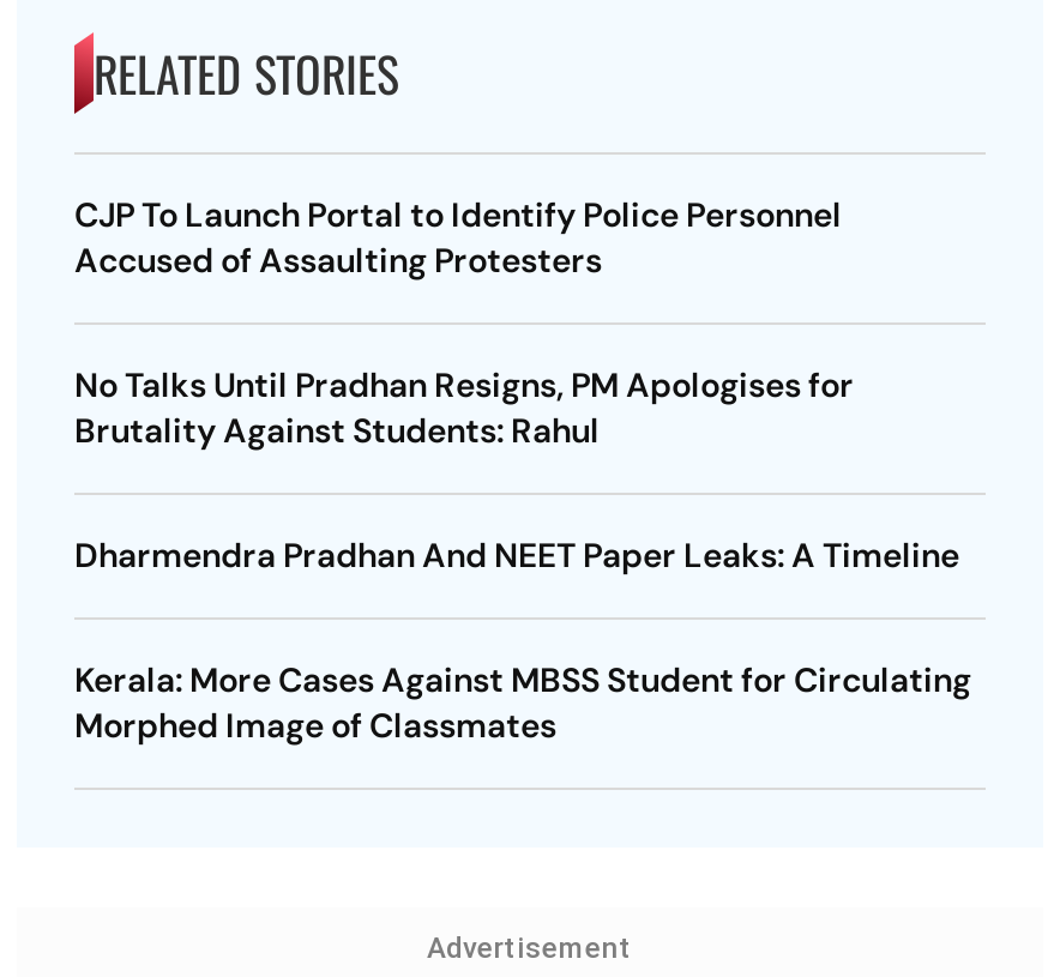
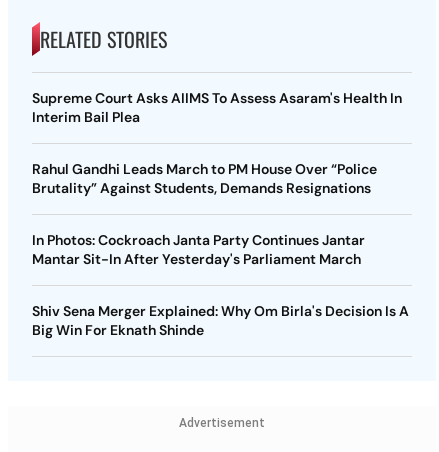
- CJP To Launch Portal to Identify Police Personnel
- Accused of Assaulting Protesters
+ Supreme Court Asks AIIMS To Assess Asaram's Health In
+ Interim Bail Plea

- No Talks Until Pradhan Resigns, PM Apologises for
- Brutality Against Students: Rahul
+ Rahul Gandhi Leads March to PM House Over “Police
+ Brutality” Against Students, Demands Resignations

- Dharmendra Pradhan And NEET Paper Leaks: A Timeline
+ In Photos: Cockroach Janta Party Continues Jantar
+ Mantar Sit-In After Yesterday's Parliament March

- Kerala: More Cases Against MBSS Student for Circulating
- Morphed Image of Classmates
+ Shiv Sena Merger Explained: Why Om Birla's Decision Is A
+ Big Win For Eknath Shinde
